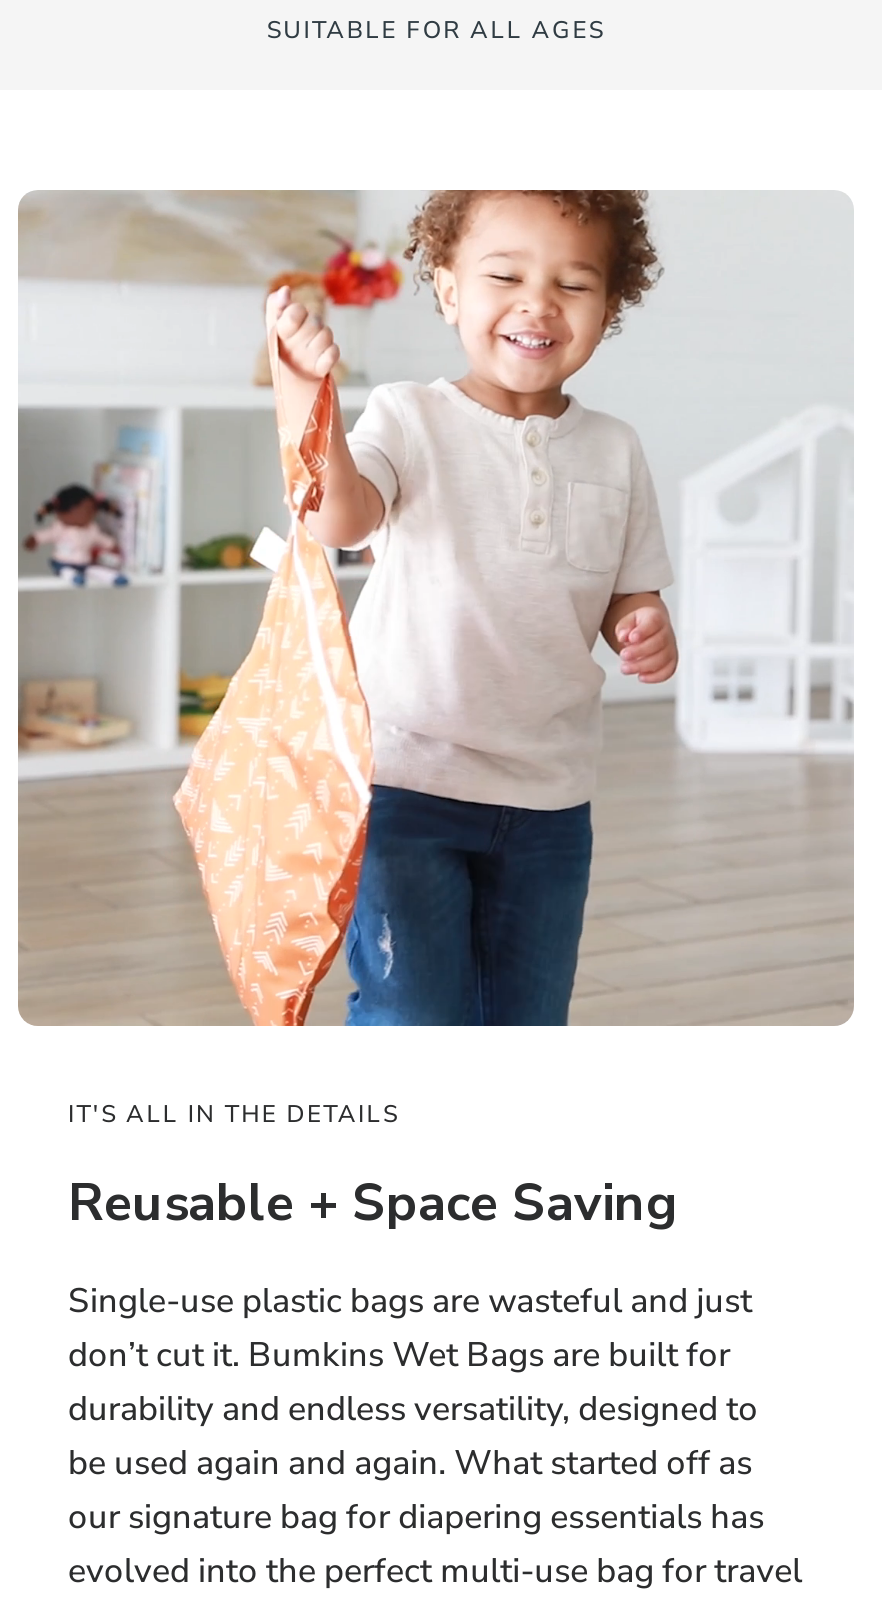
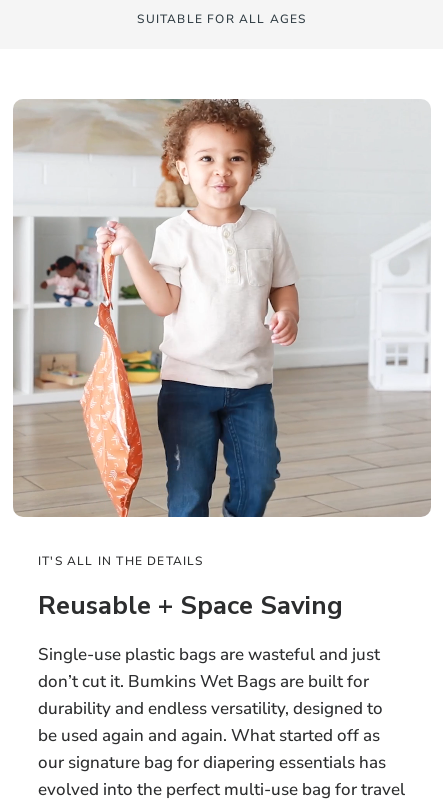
- [image]
+ [image]
